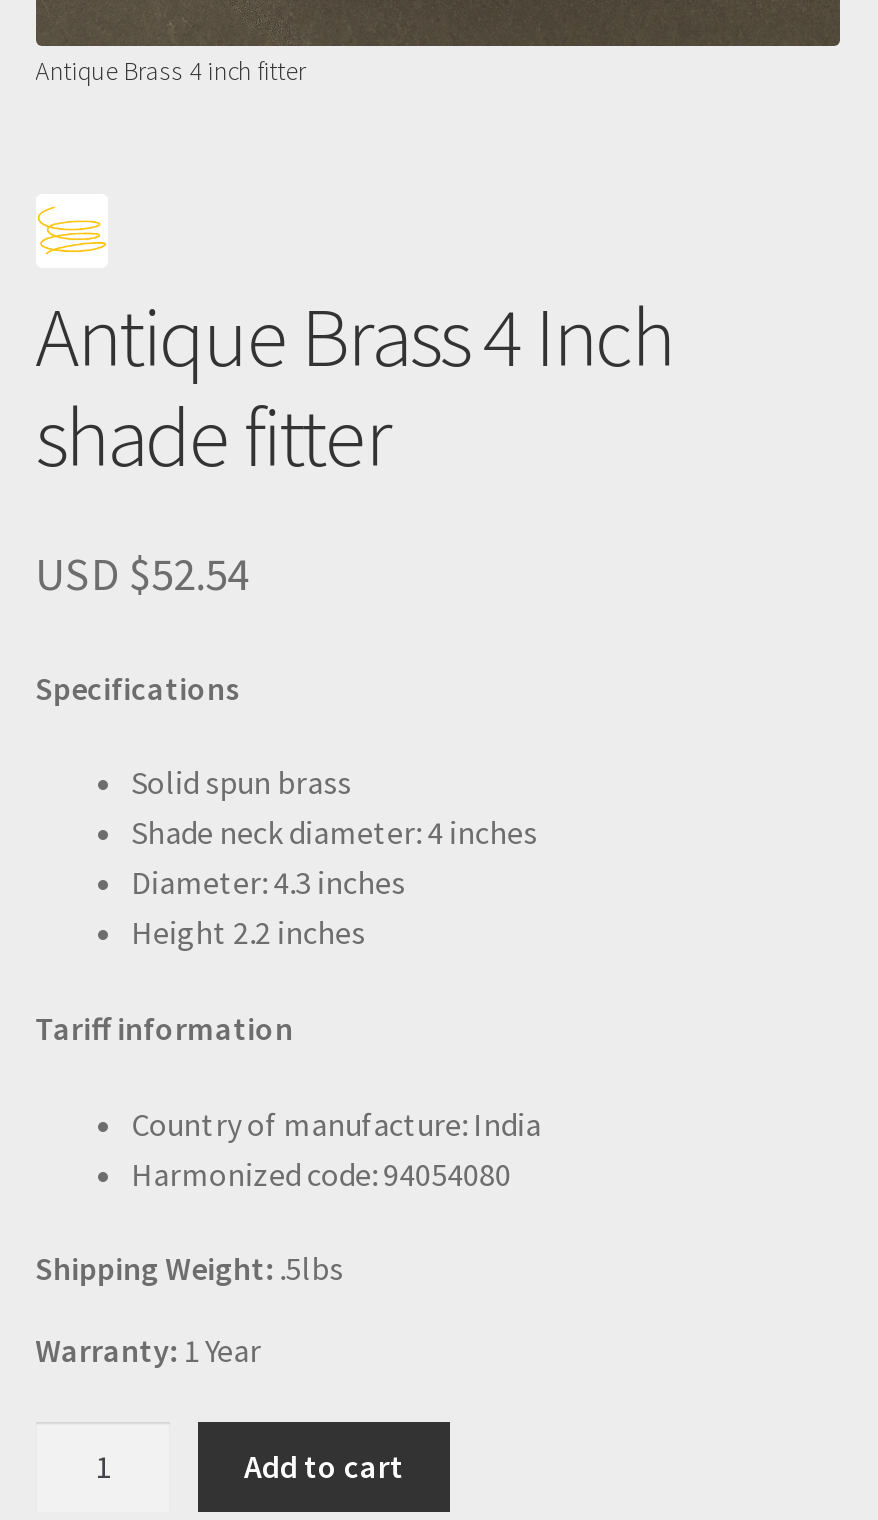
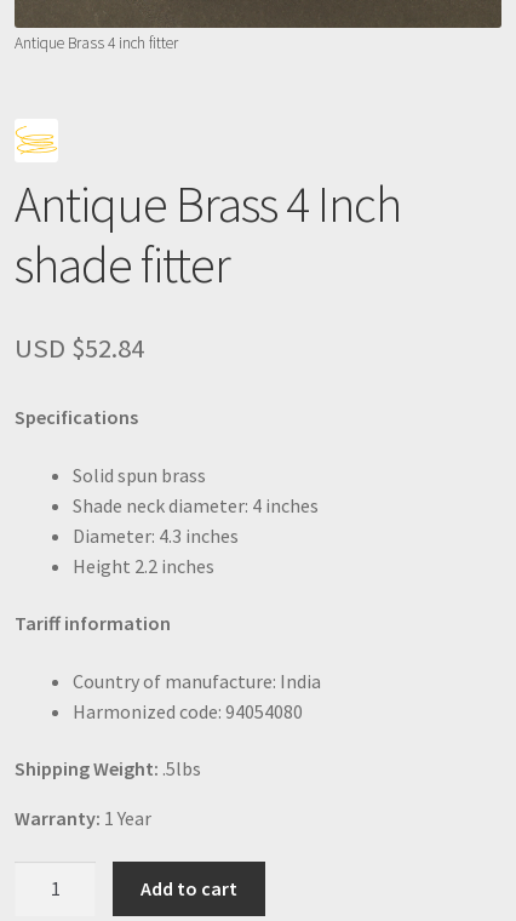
- USD $52.54
+ USD $52.84
